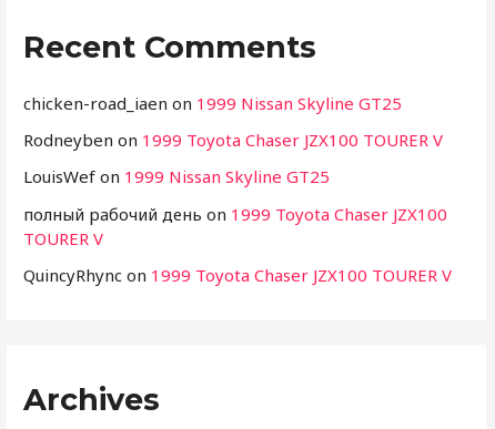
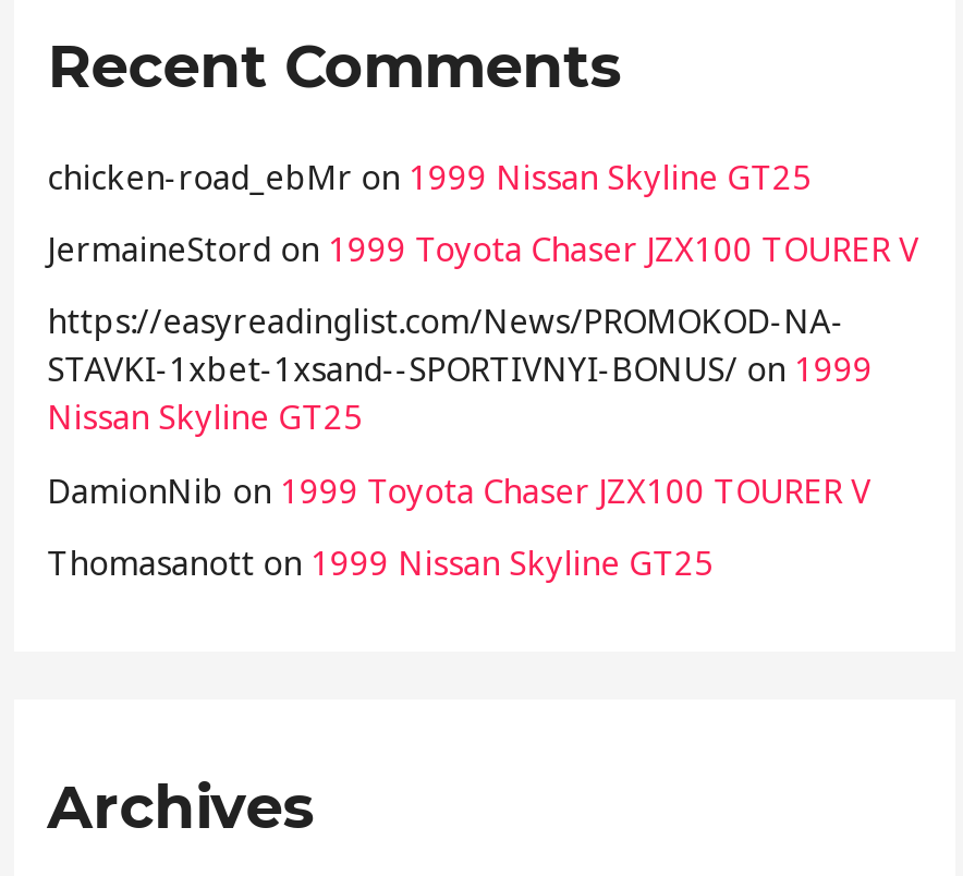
- chicken-road_iaen on 1999 Nissan Skyline GT25
+ chicken-road_ebMr on 1999 Nissan Skyline GT25

- Rodneyben on 1999 Toyota Chaser JZX100 TOURER V
+ JermaineStord on 1999 Toyota Chaser JZX100 TOURER V

- LouisWef on 1999 Nissan Skyline GT25
+ https://easyreadinglist.com/News/PROMOKOD-NA-
+ STAVKI-1xbet-1xsand--SPORTIVNYI-BONUS/ on 1999
+ Nissan Skyline GT25

- полный рабочий день on 1999 Toyota Chaser JZX100
- TOURER V
+ DamionNib on 1999 Toyota Chaser JZX100 TOURER V

- QuincyRhync on 1999 Toyota Chaser JZX100 TOURER V
+ Thomasanott on 1999 Nissan Skyline GT25
